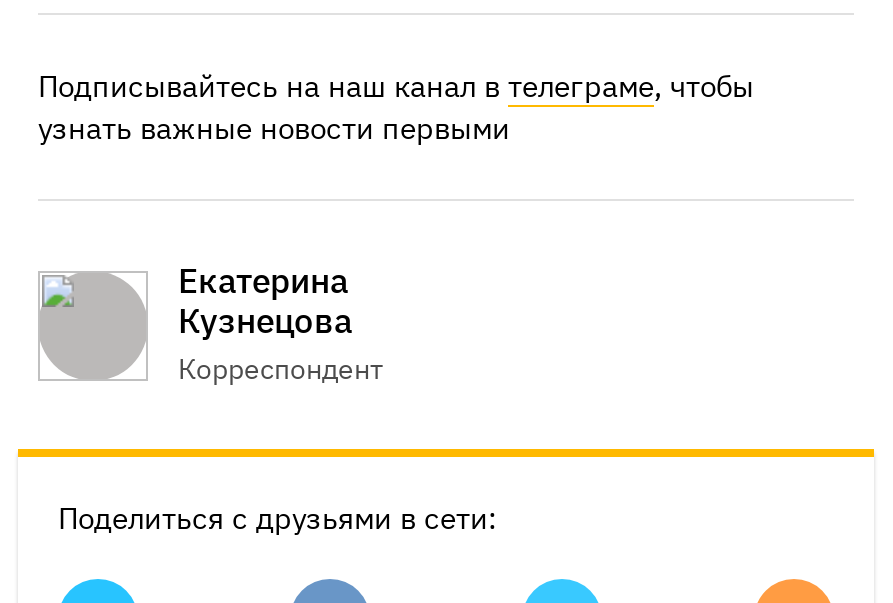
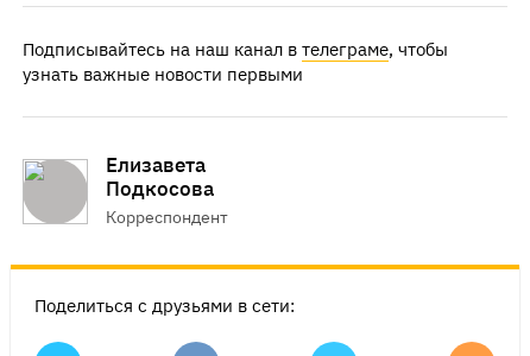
- Екатерина
- Кузнецова
+ Елизавета
+ Подкосова
